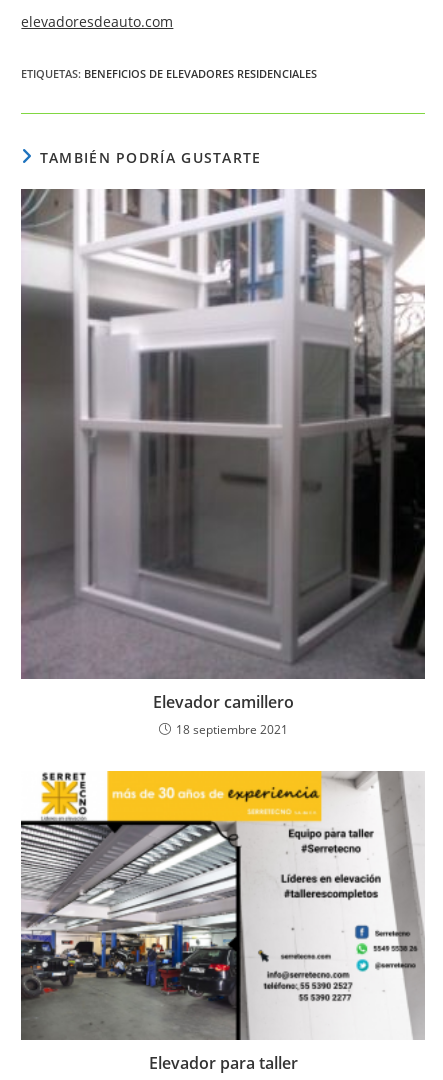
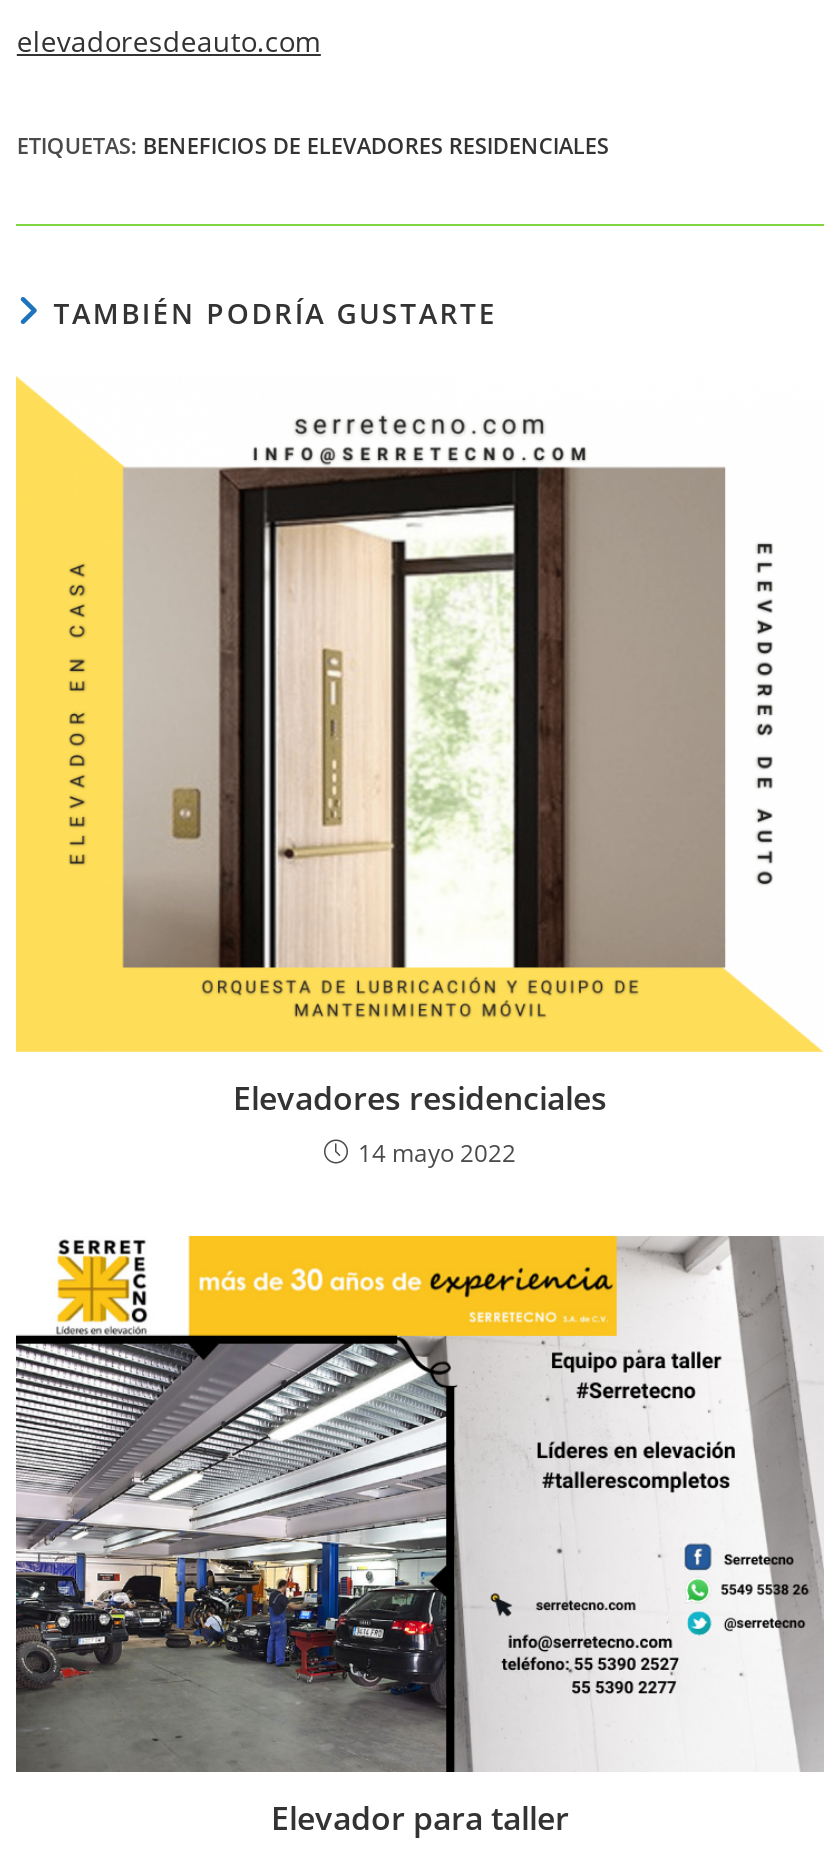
- [image]
- Elevador camillero
- 18 septiembre 2021
+ [image]
+ Elevadores residenciales
+ 14 mayo 2022
